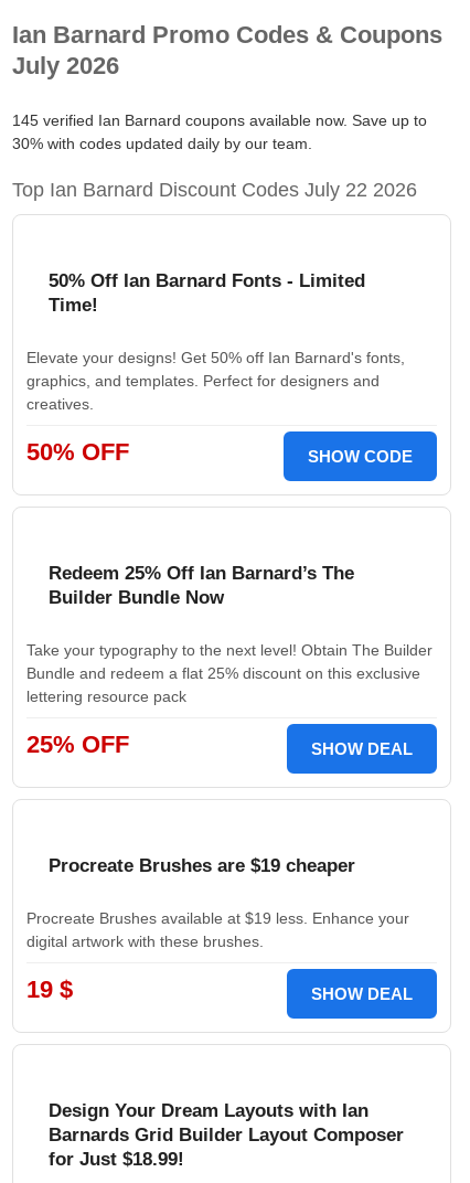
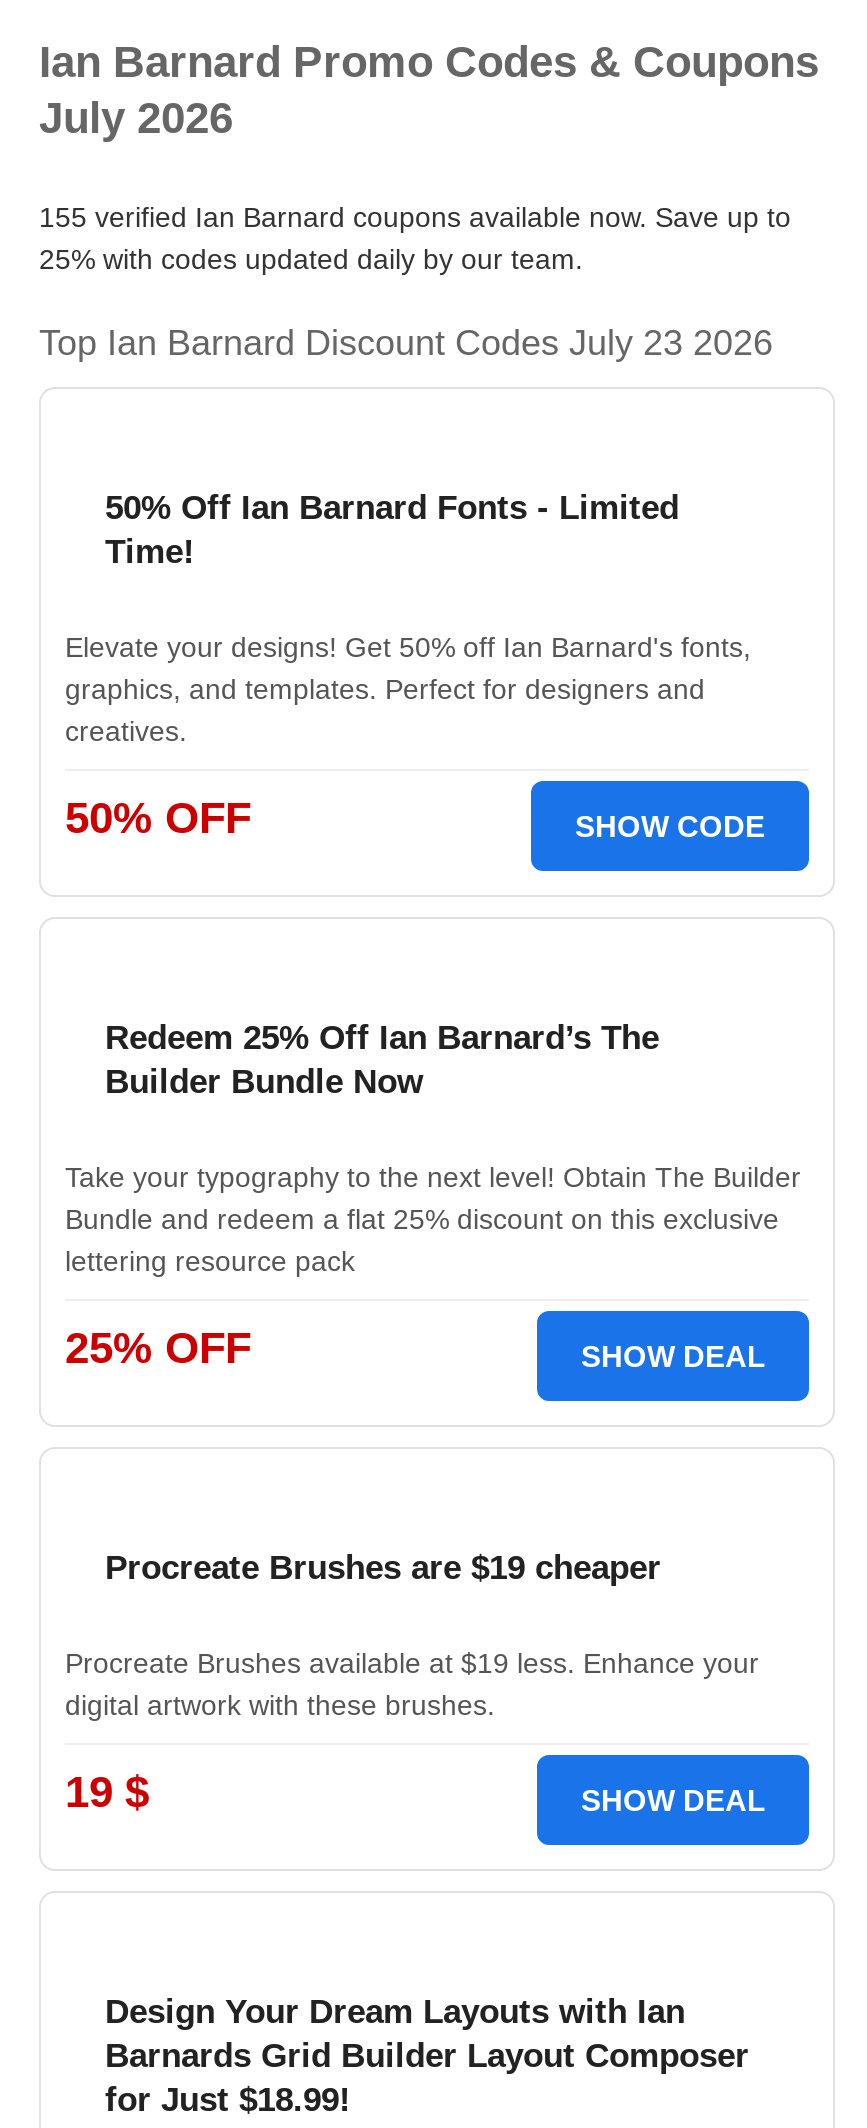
- 145 verified Ian Barnard coupons available now. Save up to
+ 155 verified Ian Barnard coupons available now. Save up to

- 30% with codes updated daily by our team.
+ 25% with codes updated daily by our team.

- Top Ian Barnard Discount Codes July 22 2026
+ Top Ian Barnard Discount Codes July 23 2026
